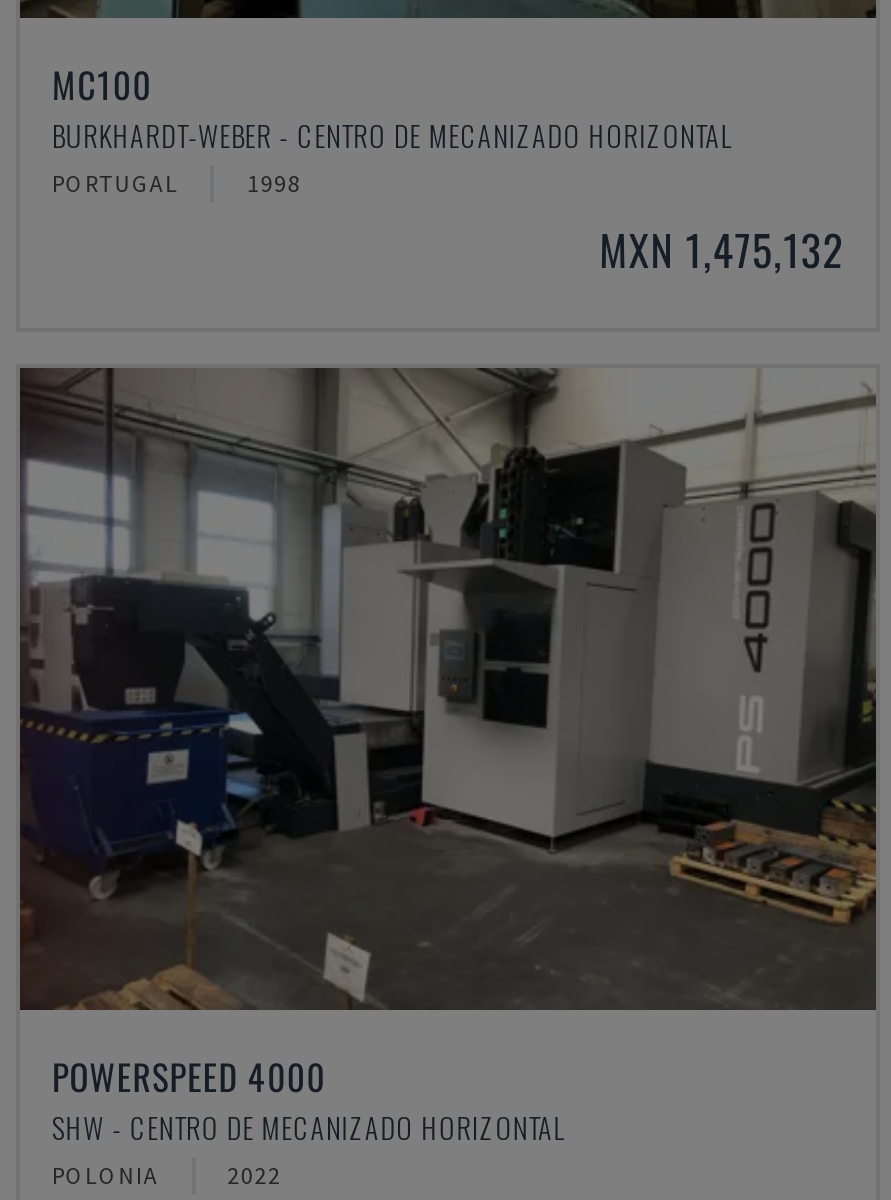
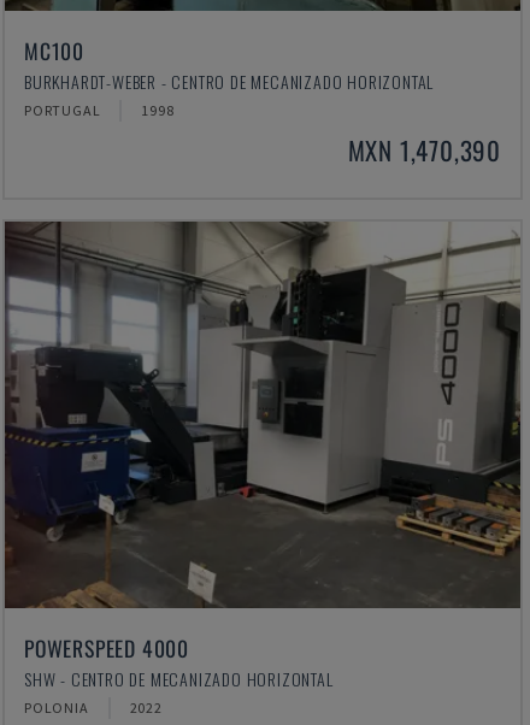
- MXN 1,475,132
+ MXN 1,470,390
